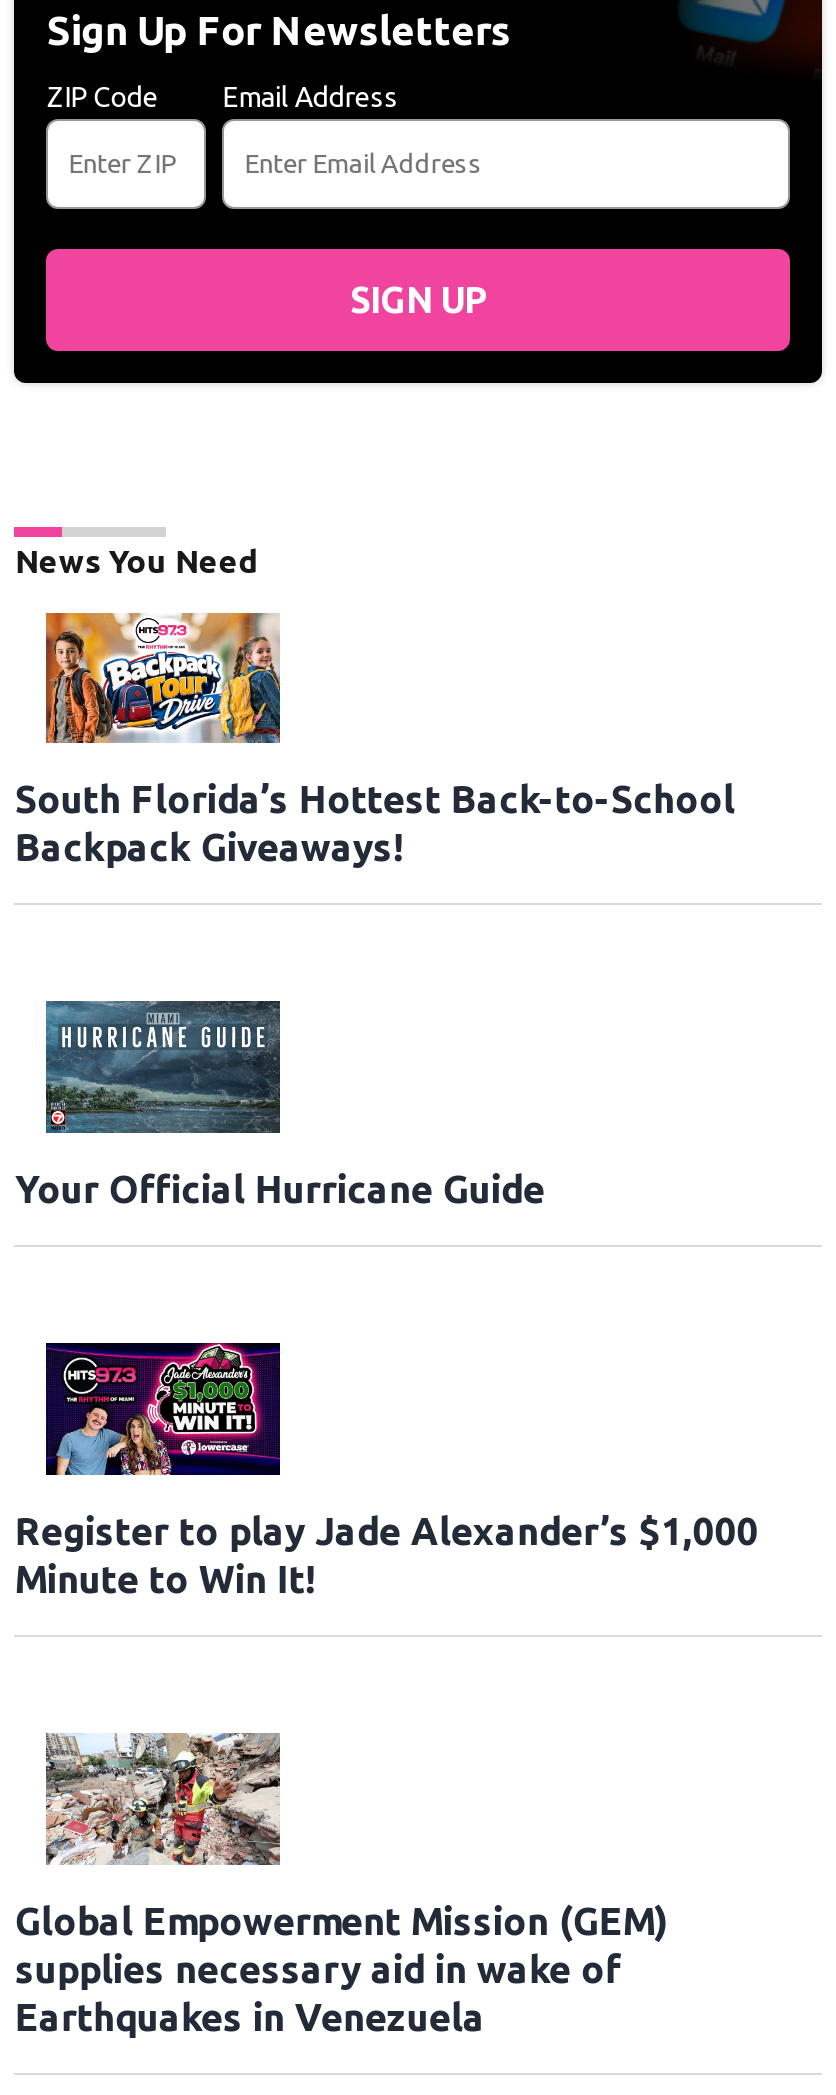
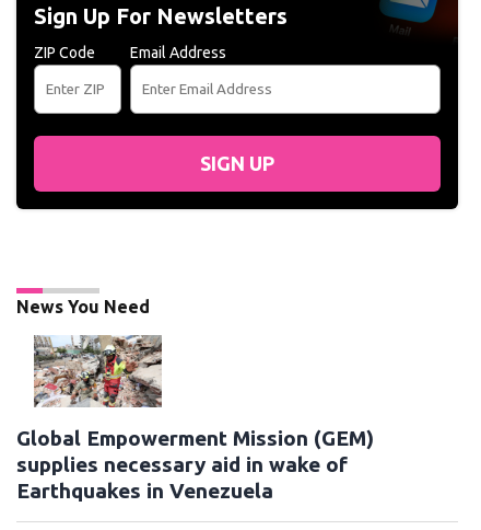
- [image]
- South Florida’s Hottest Back-to-School
- Backpack Giveaways!

- [image]
- Your Official Hurricane Guide

- [image]
- Register to play Jade Alexander’s $1,000
- Minute to Win It!
